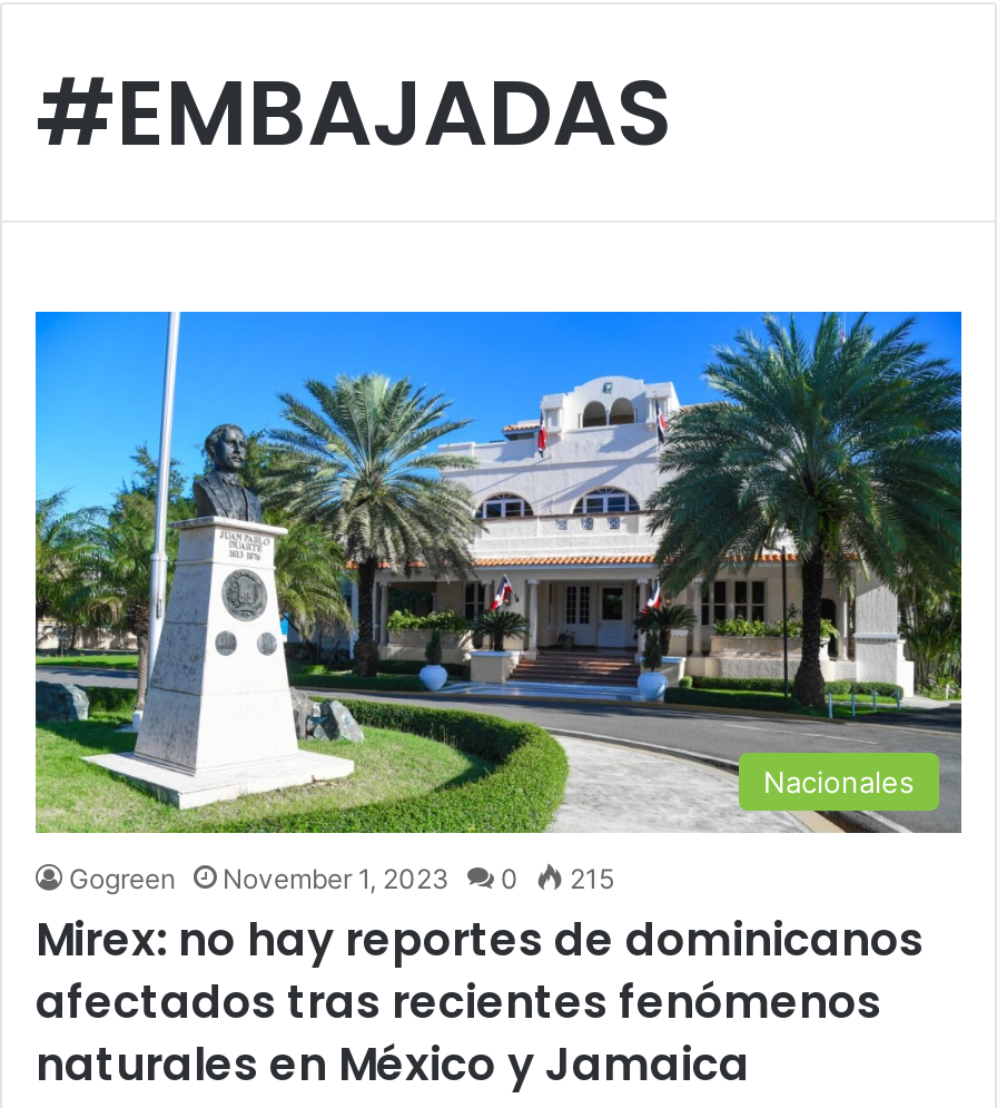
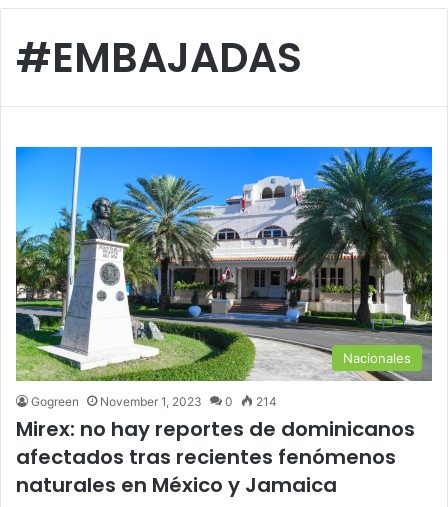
- Gogreen November 1, 2023 0 215
+ Gogreen November 1, 2023 0 214
